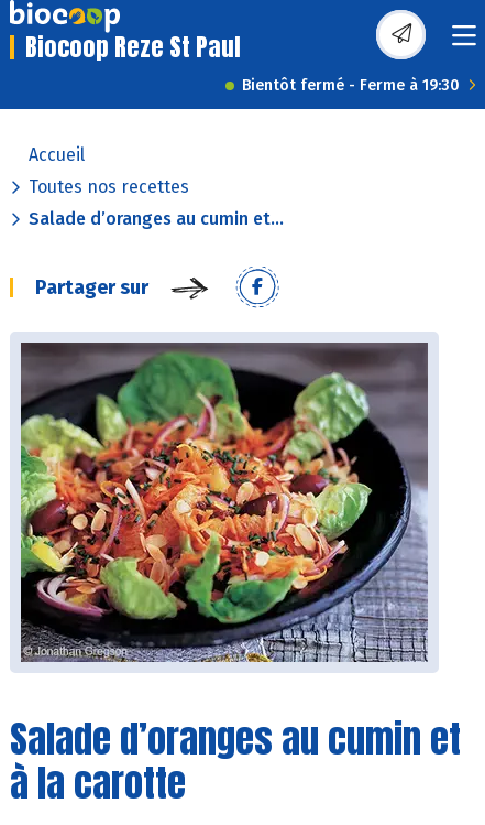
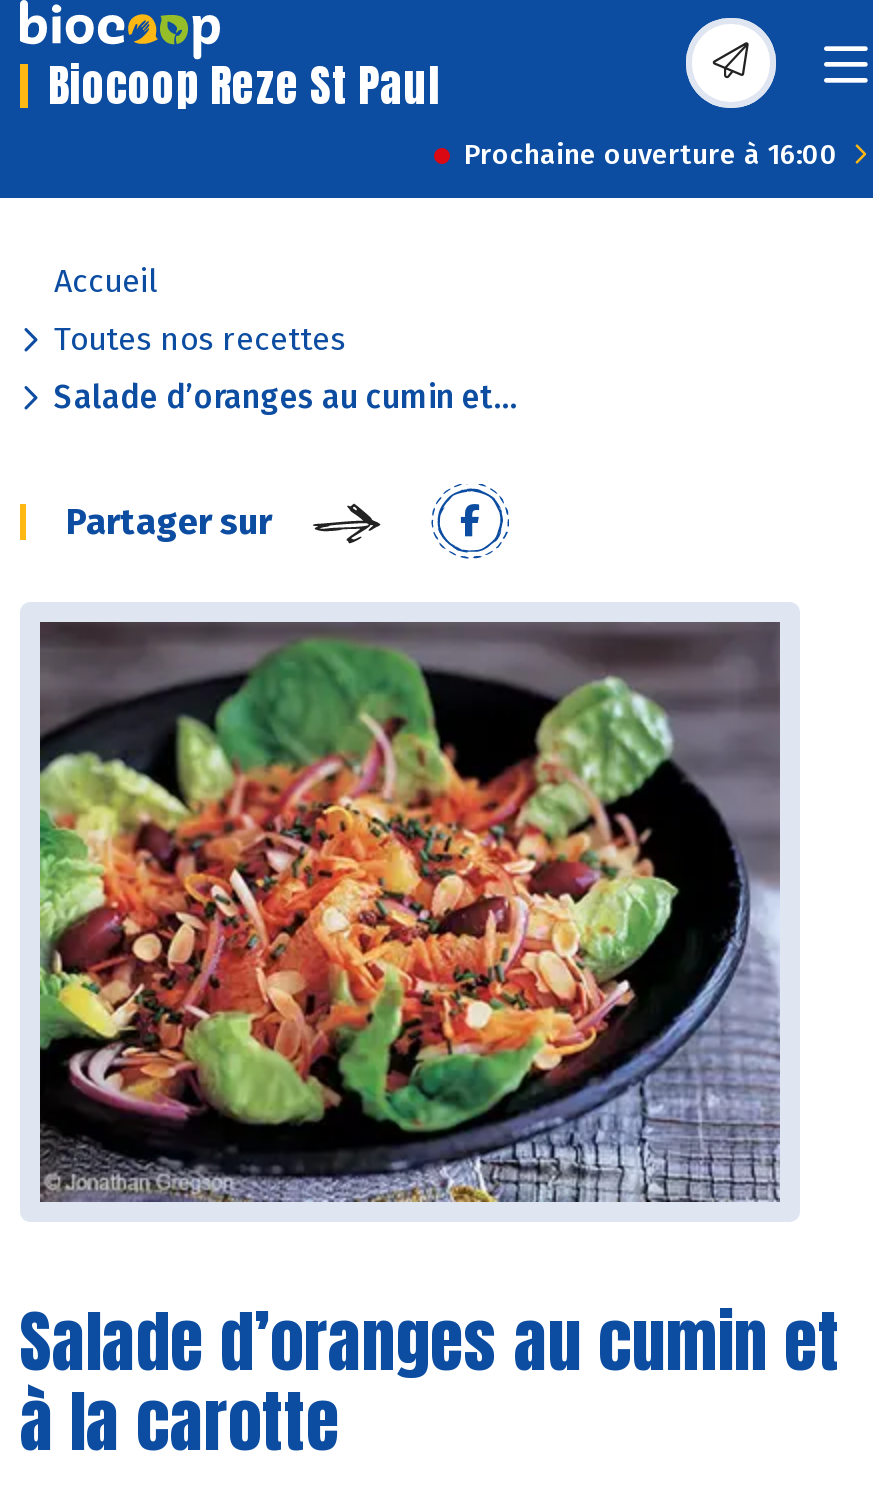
- Bientôt fermé - Ferme à 19:30
+ Prochaine ouverture à 16:00
